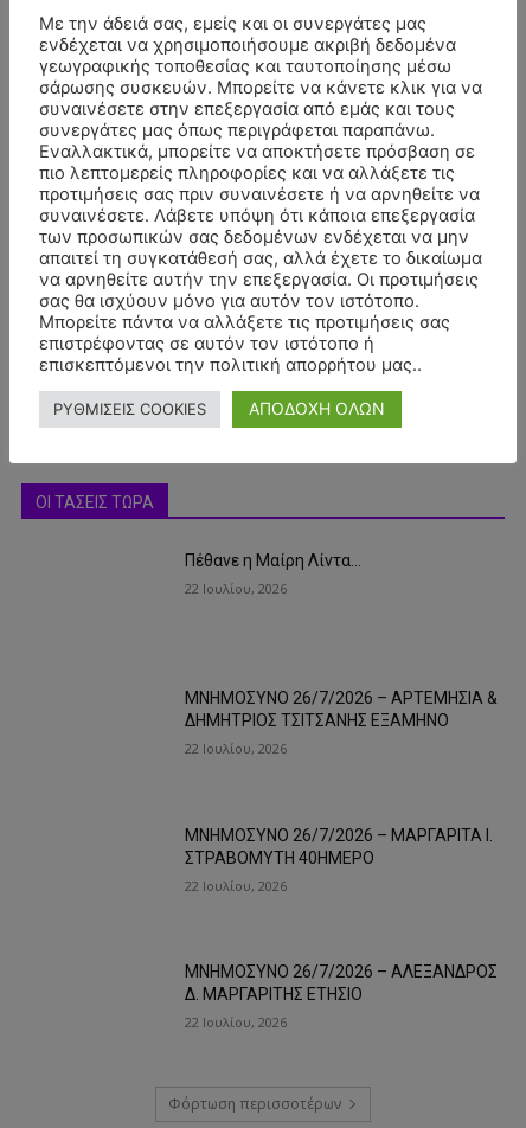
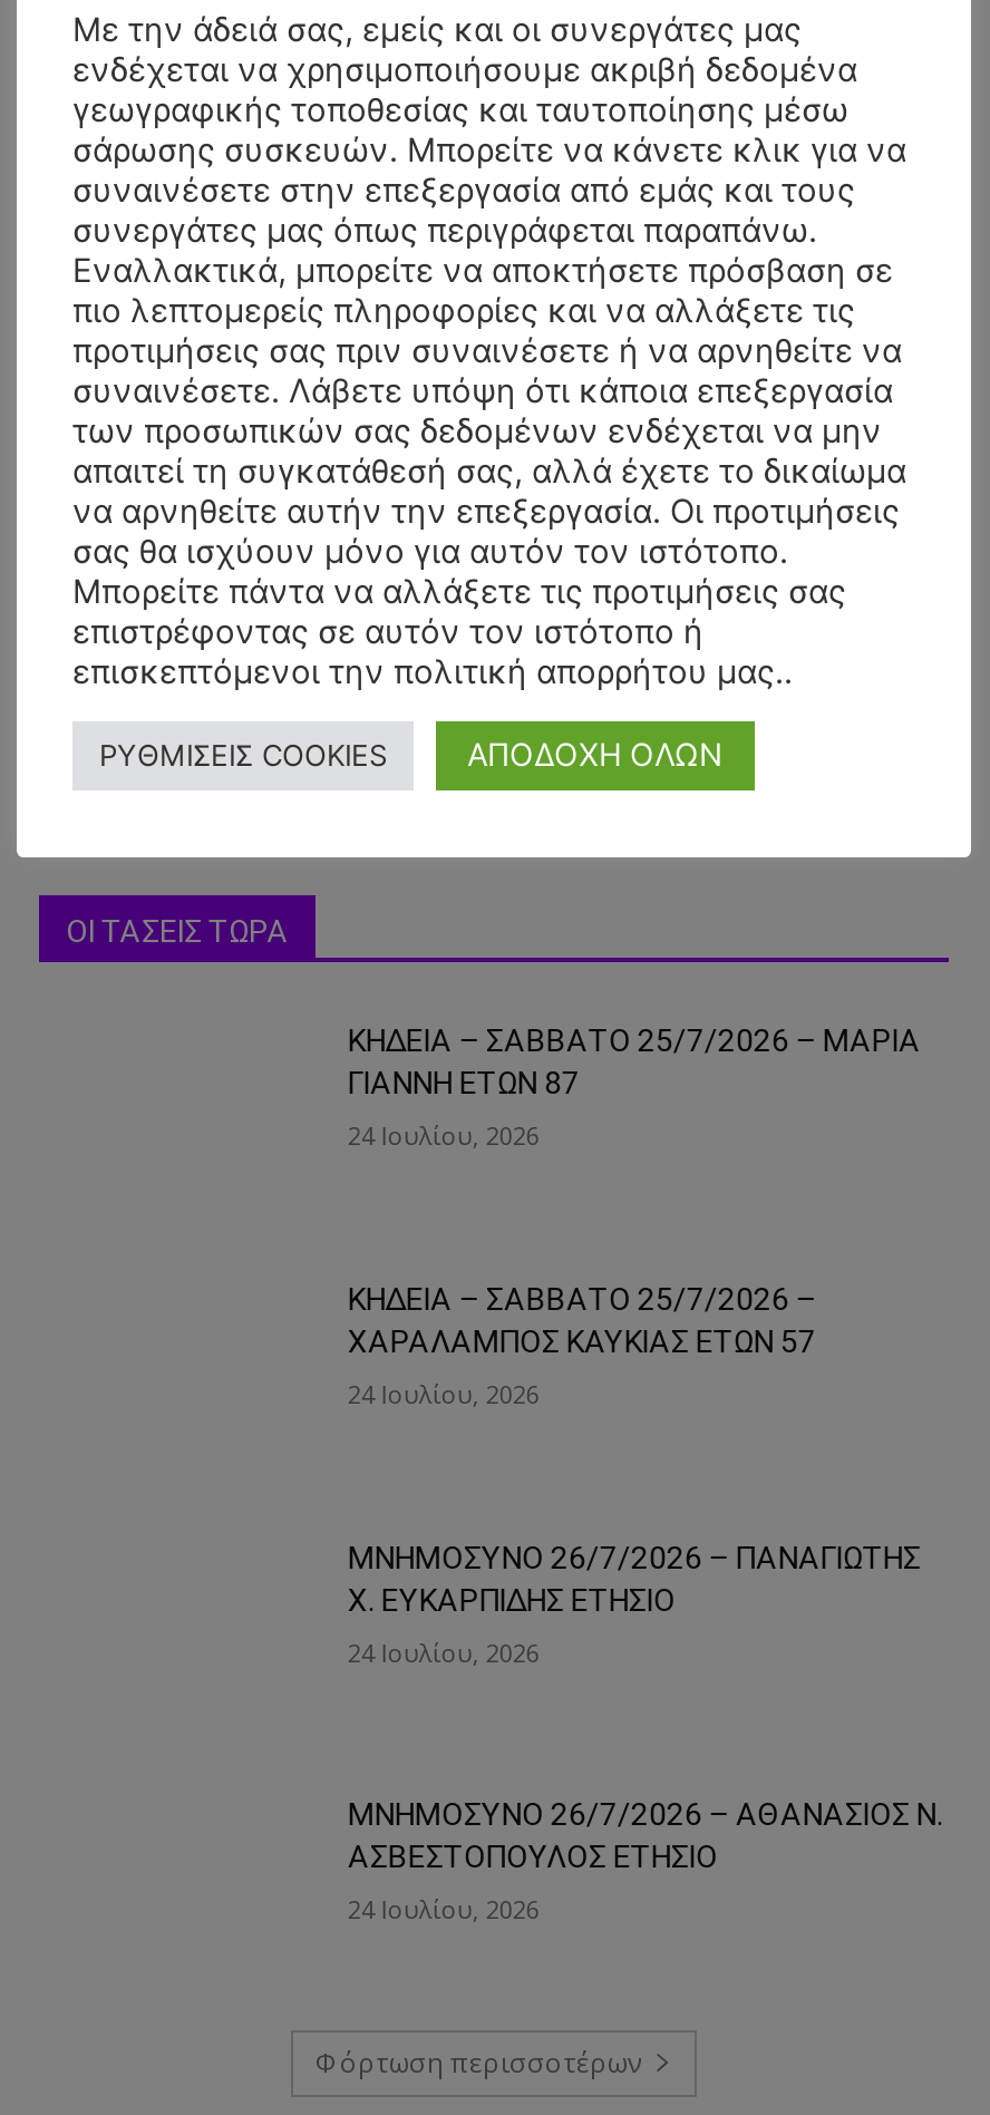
- Πέθανε η Μαίρη Λίντα…
+ ΚΗΔΕΙΑ – ΣΑΒΒΑΤΟ 25/7/2026 – ΜΑΡΙΑ
+ ΓΙΑΝΝΗ ΕΤΩΝ 87

- 22 Ιουλίου, 2026
+ 24 Ιουλίου, 2026

- ΜΝΗΜΟΣΥΝΟ 26/7/2026 – ΑΡΤΕΜΗΣΙΑ &
- ΔΗΜΗΤΡΙΟΣ ΤΣΙΤΣΑΝΗΣ ΕΞΑΜΗΝΟ
+ ΚΗΔΕΙΑ – ΣΑΒΒΑΤΟ 25/7/2026 –
+ ΧΑΡΑΛΑΜΠΟΣ ΚΑΥΚΙΑΣ ΕΤΩΝ 57

- 22 Ιουλίου, 2026
+ 24 Ιουλίου, 2026

- ΜΝΗΜΟΣΥΝΟ 26/7/2026 – ΜΑΡΓΑΡΙΤΑ Ι.
- ΣΤΡΑΒΟΜΥΤΗ 40ΗΜΕΡΟ
+ ΜΝΗΜΟΣΥΝΟ 26/7/2026 – ΠΑΝΑΓΙΩΤΗΣ
+ Χ. ΕΥΚΑΡΠΙΔΗΣ ΕΤΗΣΙΟ

- 22 Ιουλίου, 2026
+ 24 Ιουλίου, 2026

- ΜΝΗΜΟΣΥΝΟ 26/7/2026 – ΑΛΕΞΑΝΔΡΟΣ
- Δ. ΜΑΡΓΑΡΙΤΗΣ ΕΤΗΣΙΟ
+ ΜΝΗΜΟΣΥΝΟ 26/7/2026 – ΑΘΑΝΑΣΙΟΣ Ν.
+ ΑΣΒΕΣΤΟΠΟΥΛΟΣ ΕΤΗΣΙΟ

- 22 Ιουλίου, 2026
+ 24 Ιουλίου, 2026
